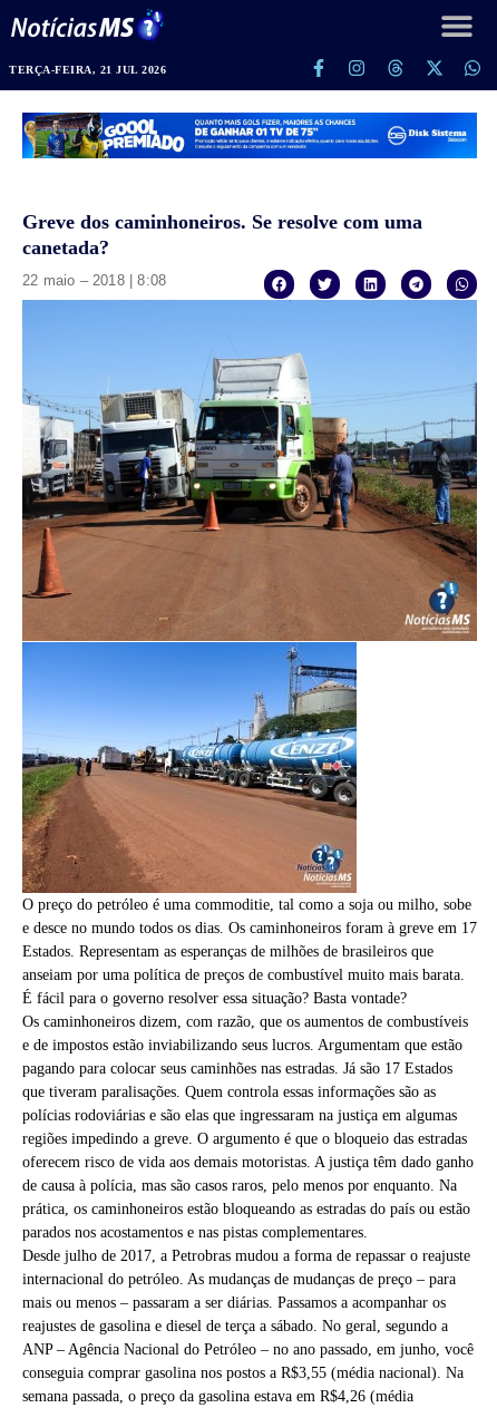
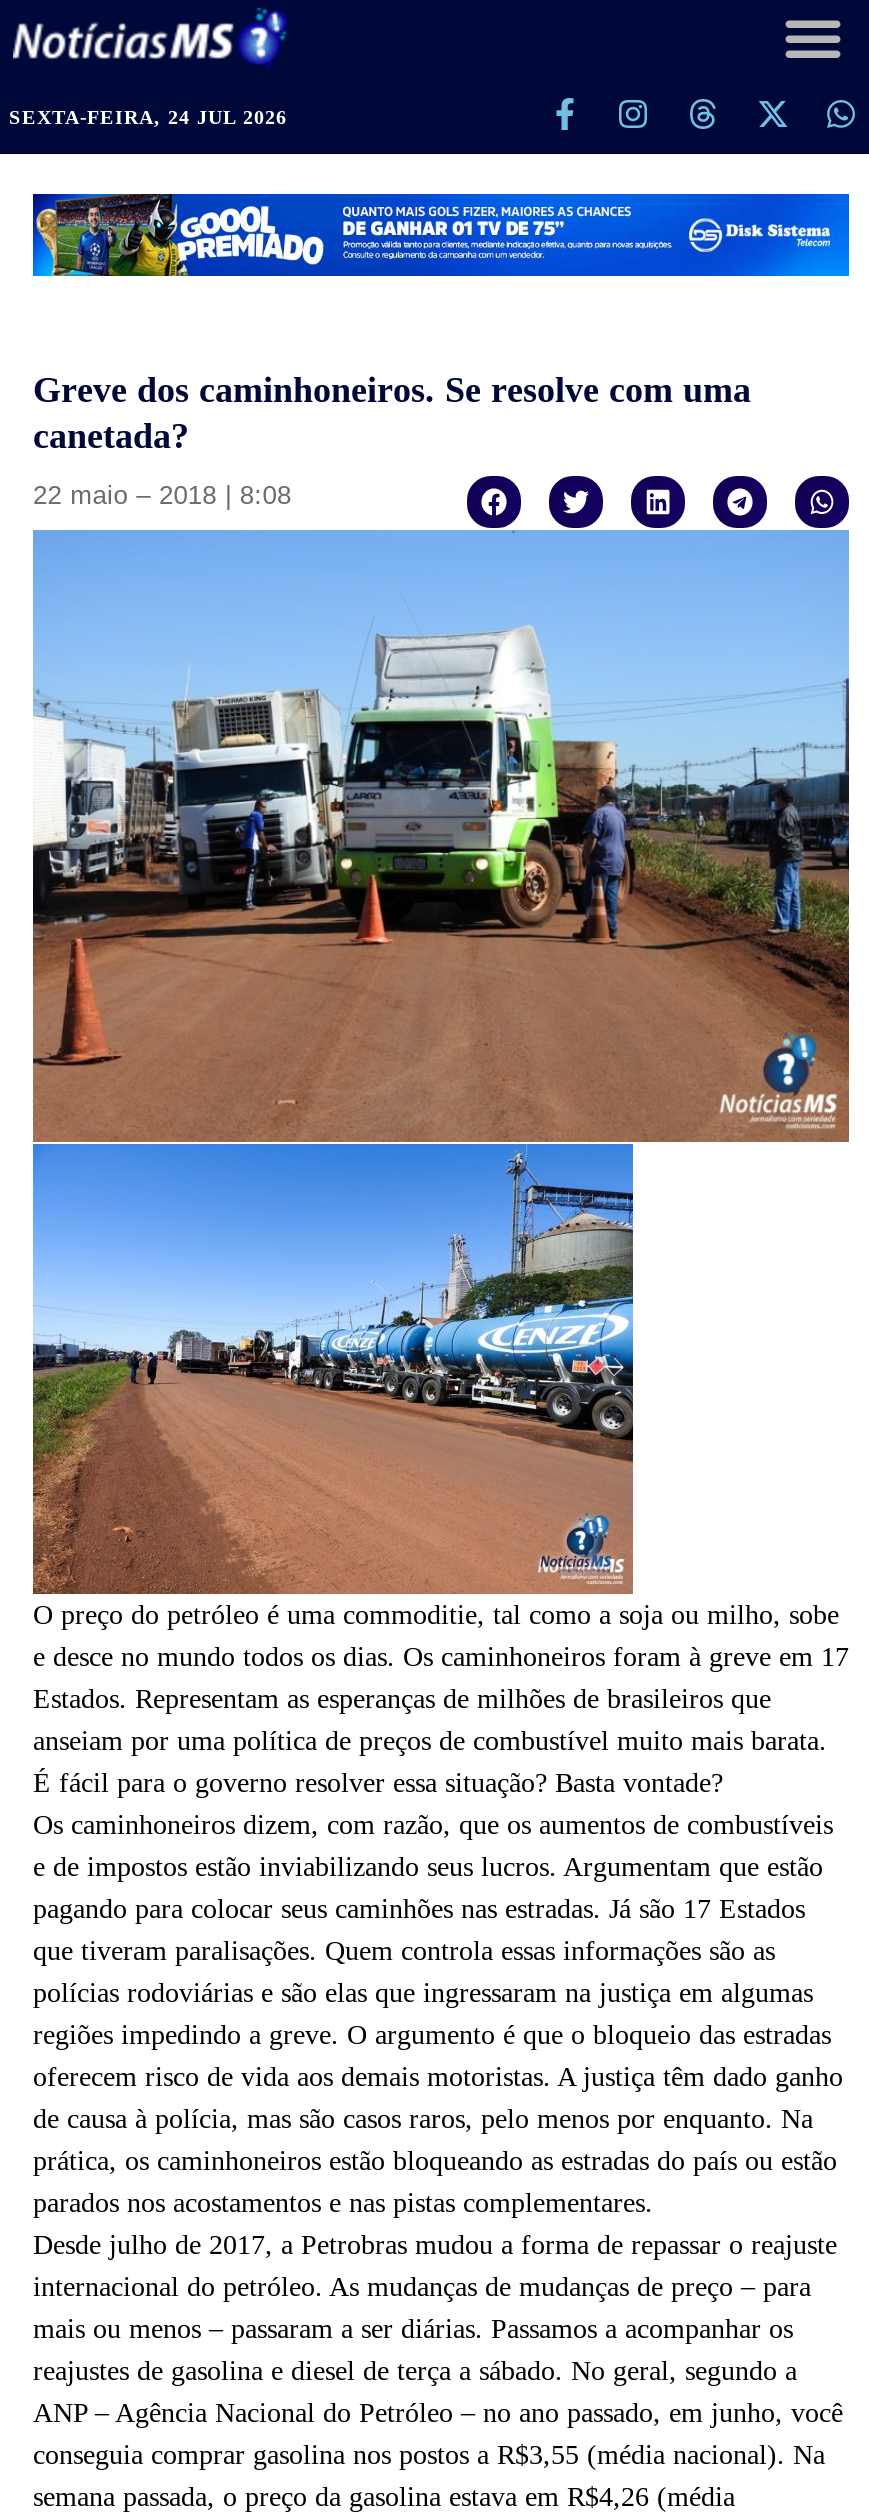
- TERÇA-FEIRA, 21 JUL 2026
+ SEXTA-FEIRA, 24 JUL 2026

- [image]
+ [image]
